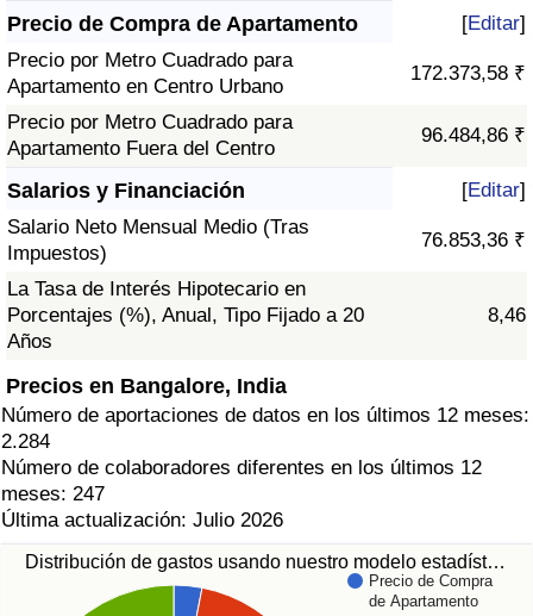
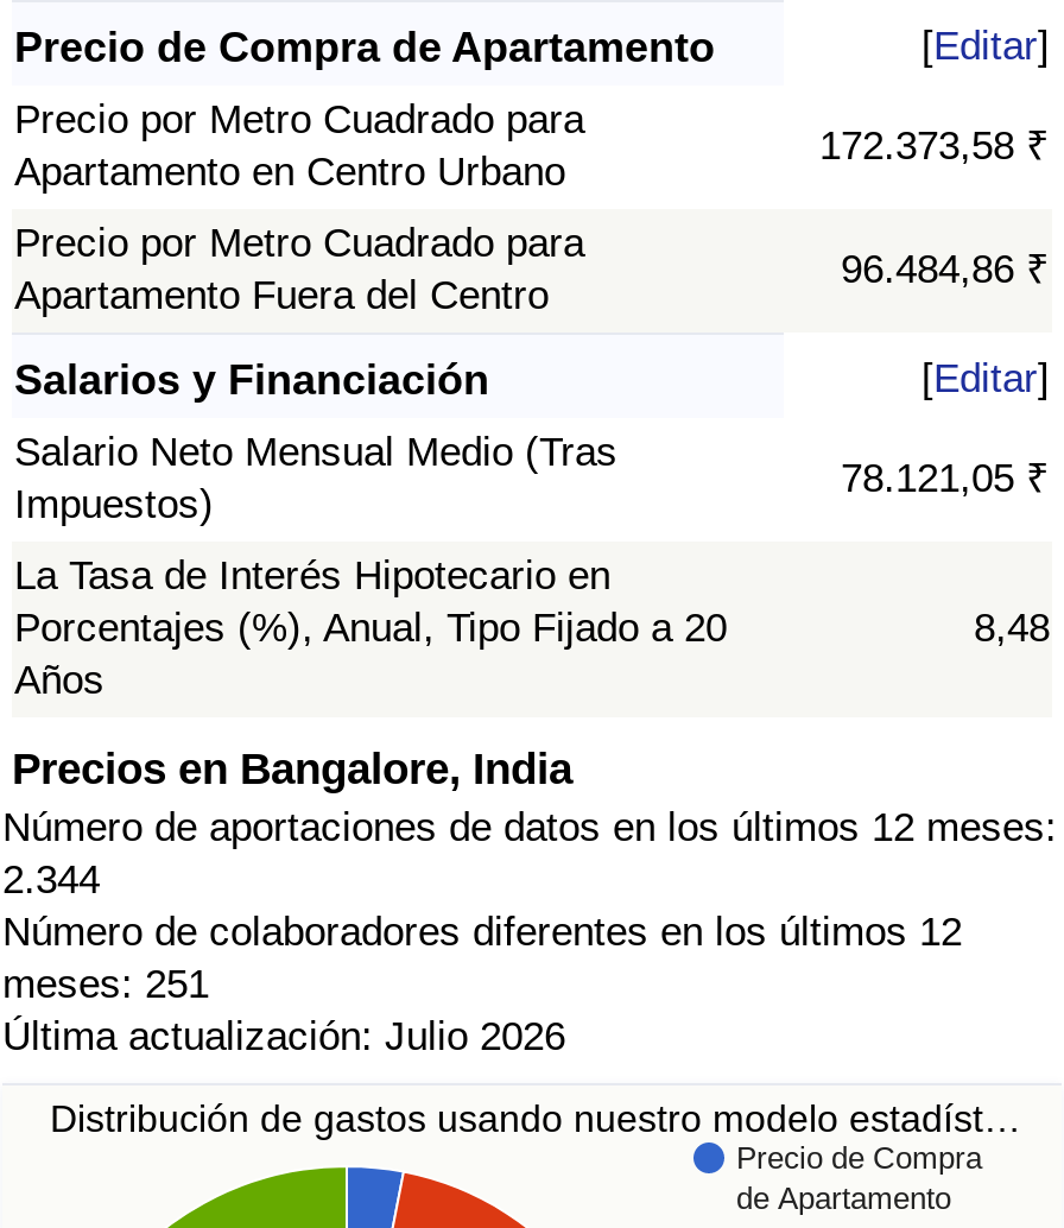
- 76.853,36 ₹
+ 78.121,05 ₹

- 8,46
+ 8,48

- 2.284
+ 2.344

- meses: 247
+ meses: 251
